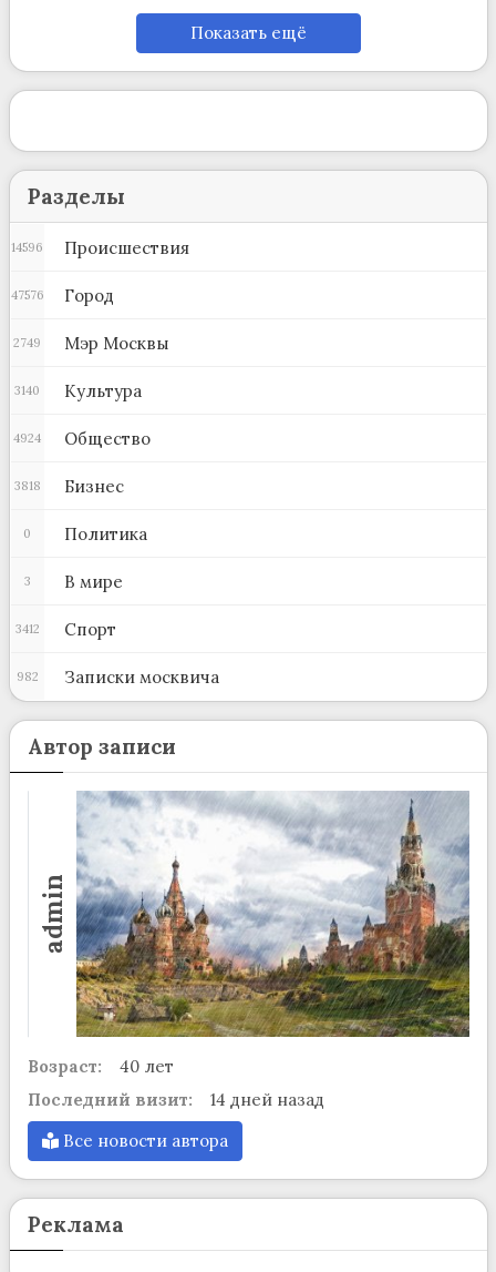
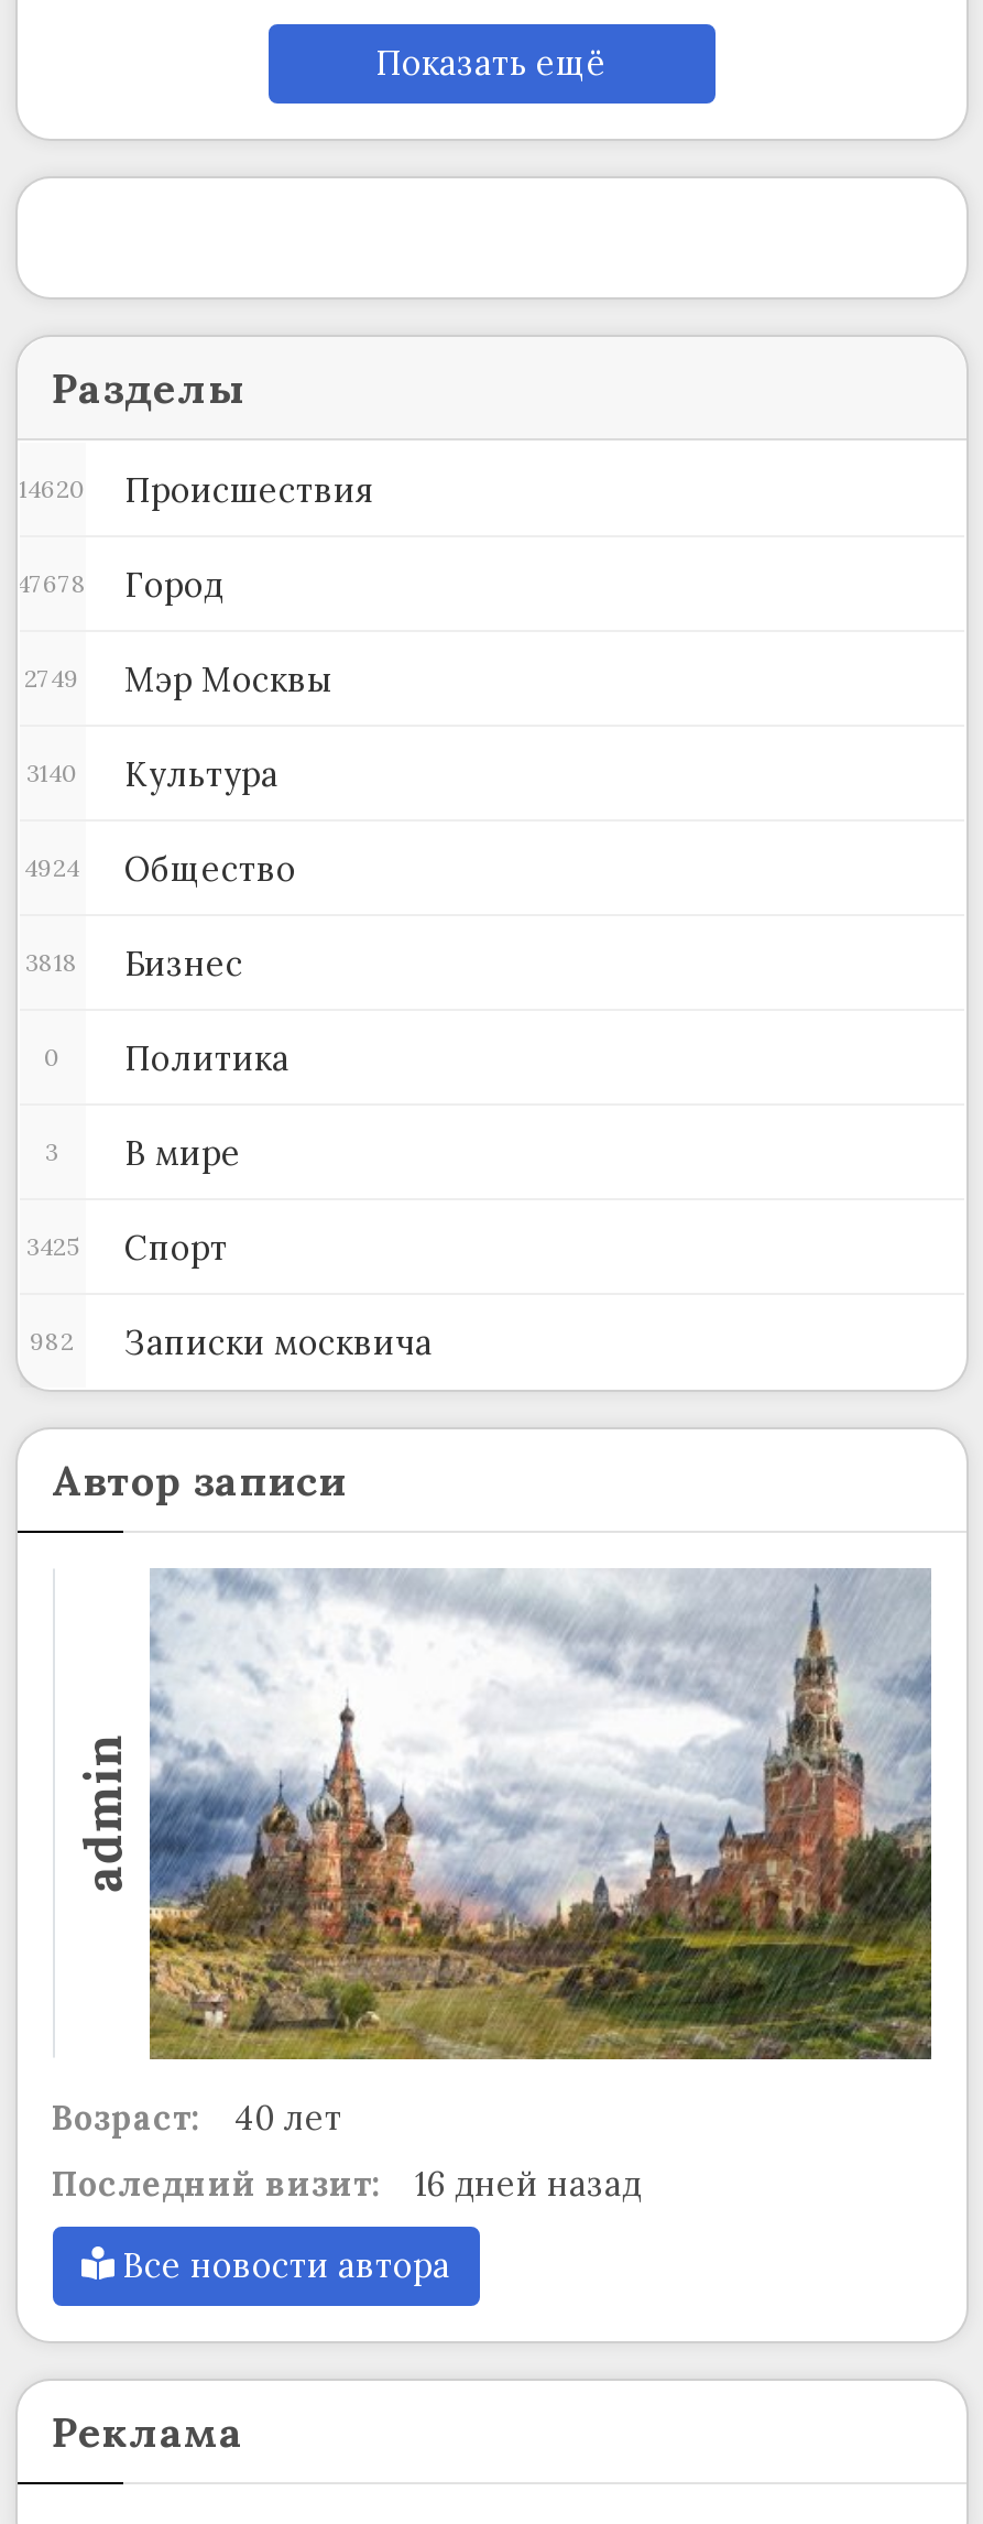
- 14596 Происшествия
+ 14620 Происшествия

- 47576 Город
+ 47678 Город

- 3412 Спорт
+ 3425 Спорт

- Последний визит: 14 дней назад
+ Последний визит: 16 дней назад
